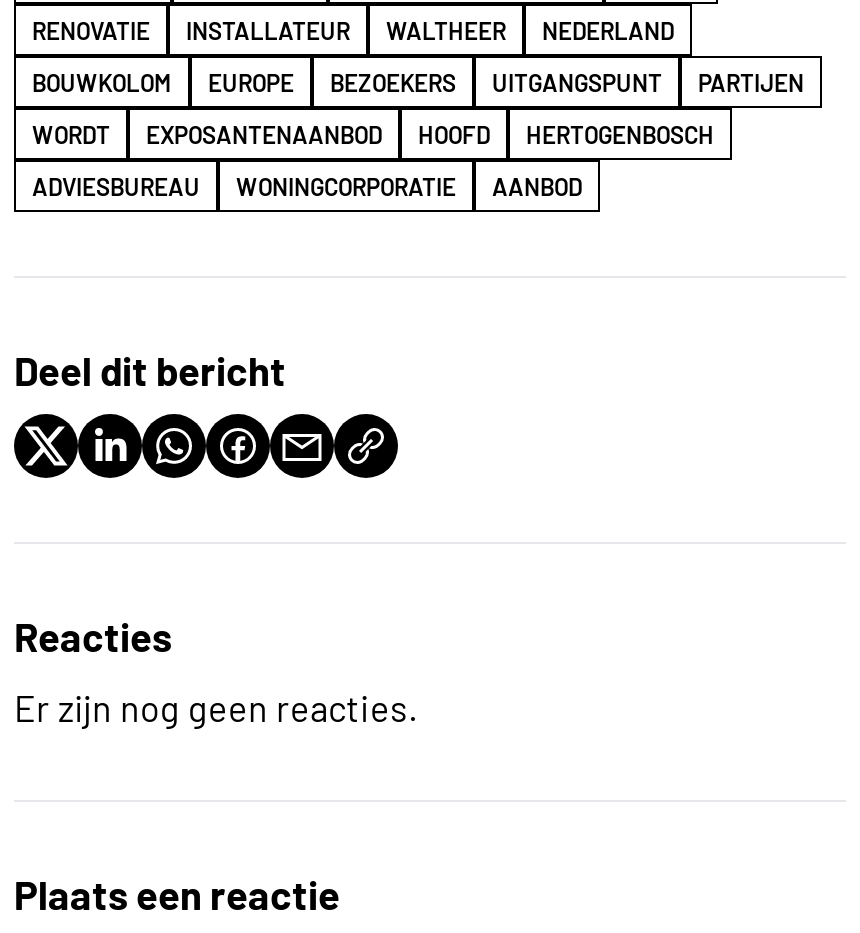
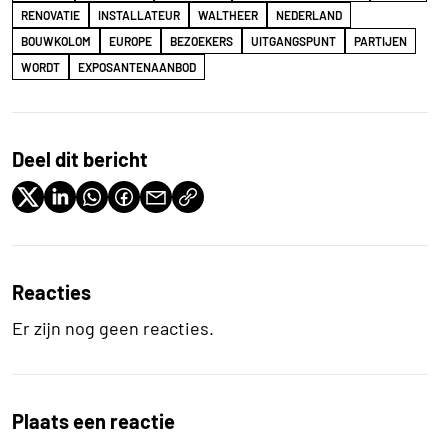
- HOOFD
- HERTOGENBOSCH
- ADVIESBUREAU
- WONINGCORPORATIE
- AANBOD
